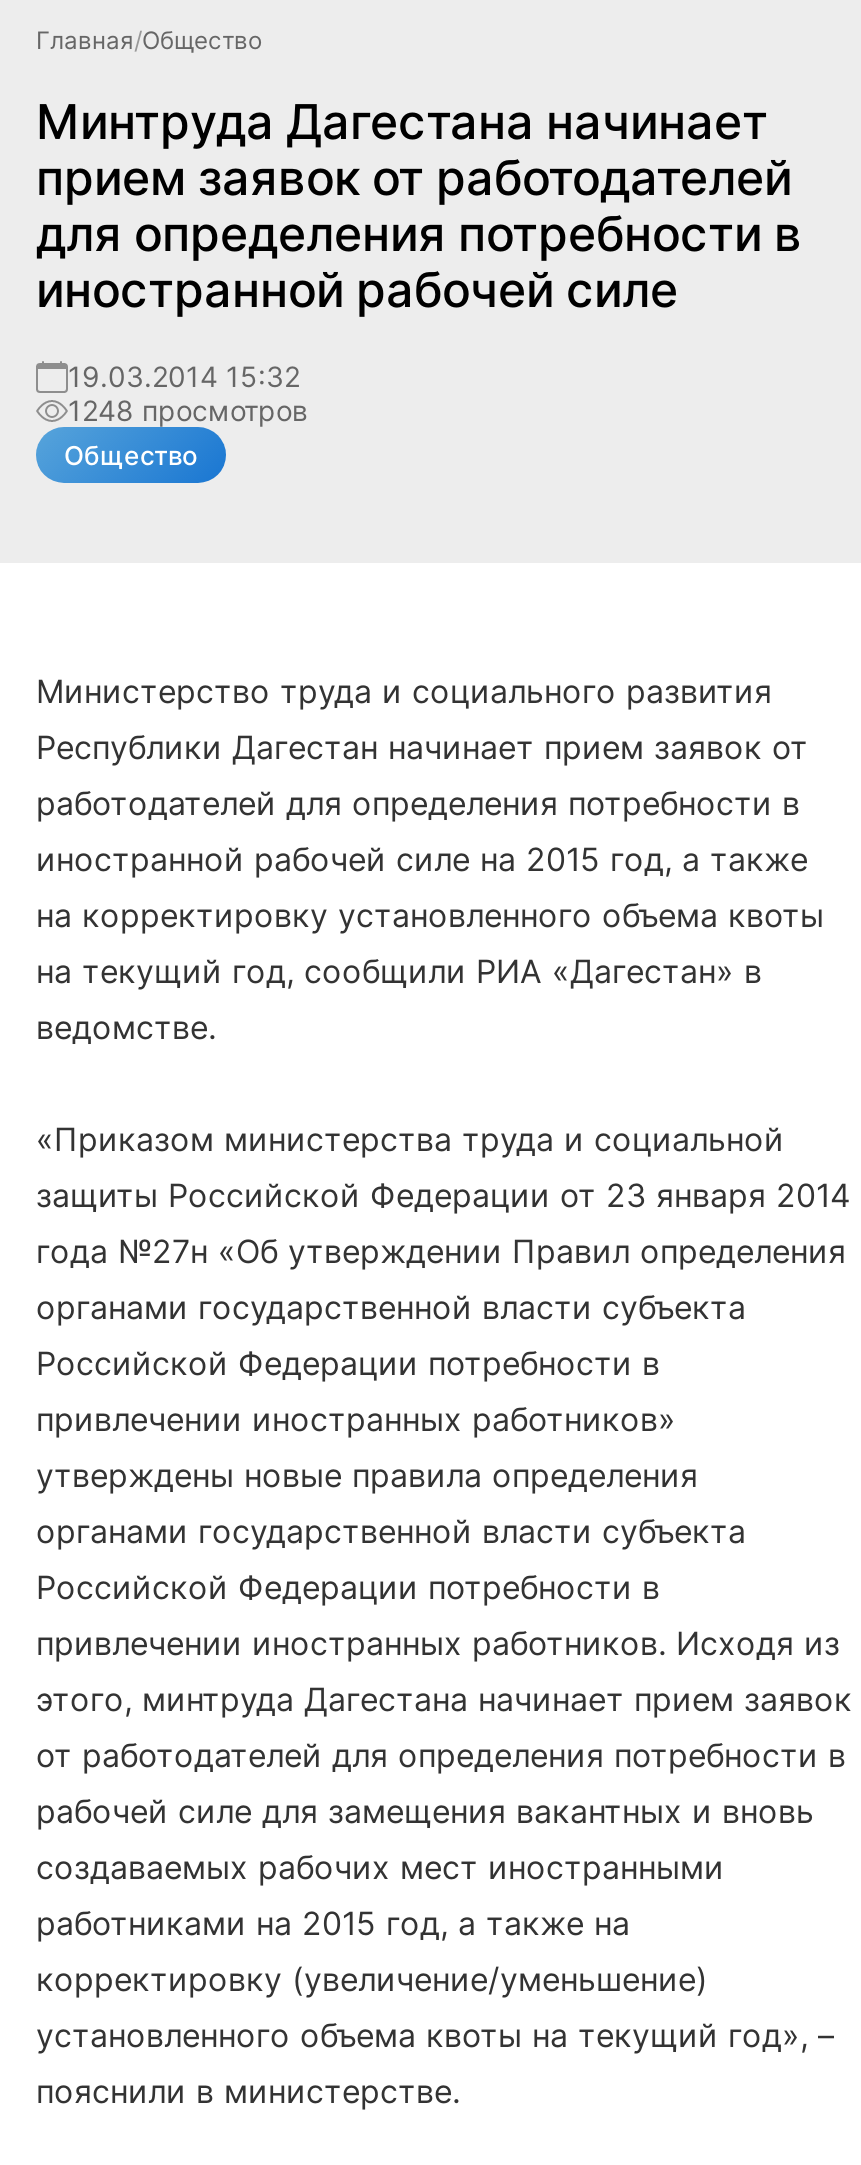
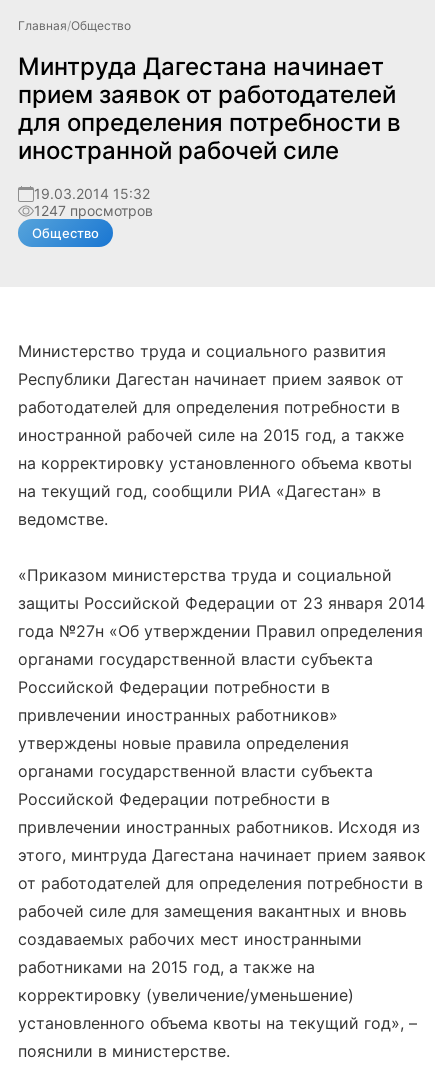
- 1248 просмотров
+ 1247 просмотров
